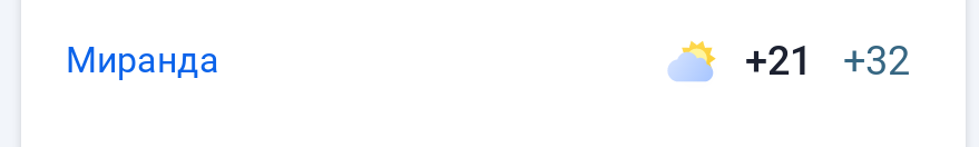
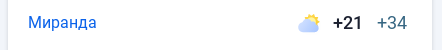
- +21 +32
+ +21 +34
